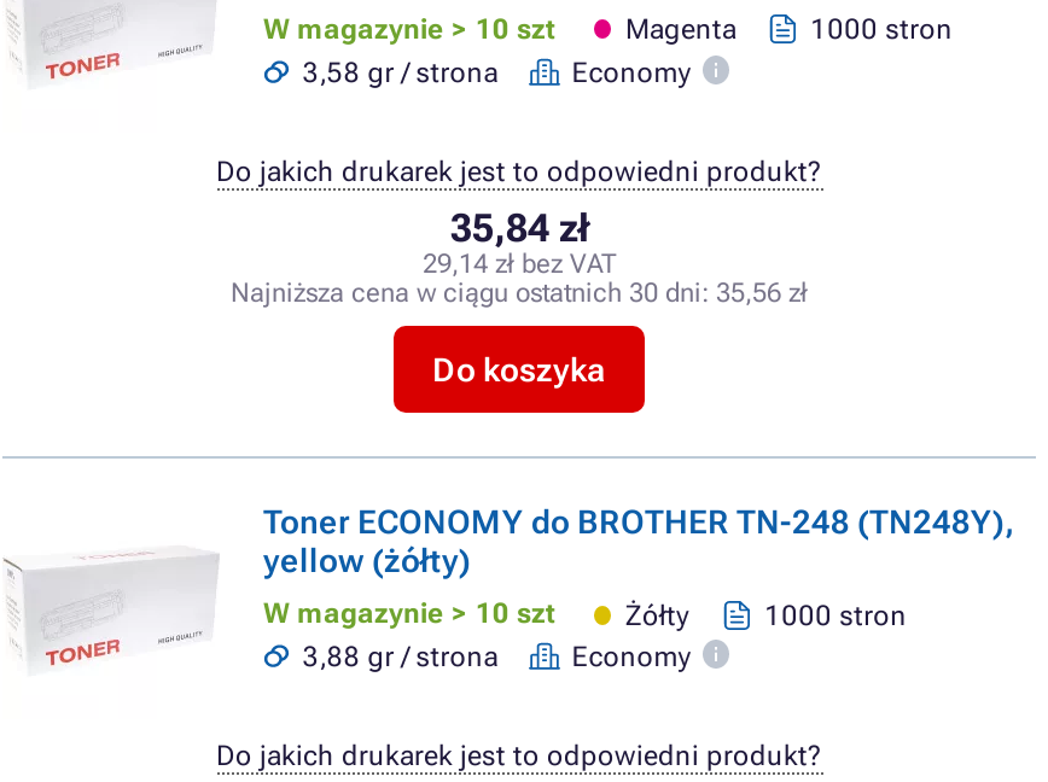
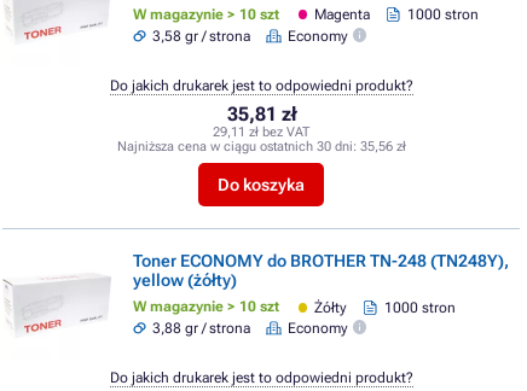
- 35,84 zł
+ 35,81 zł

- 29,14 zł bez VAT
+ 29,11 zł bez VAT
